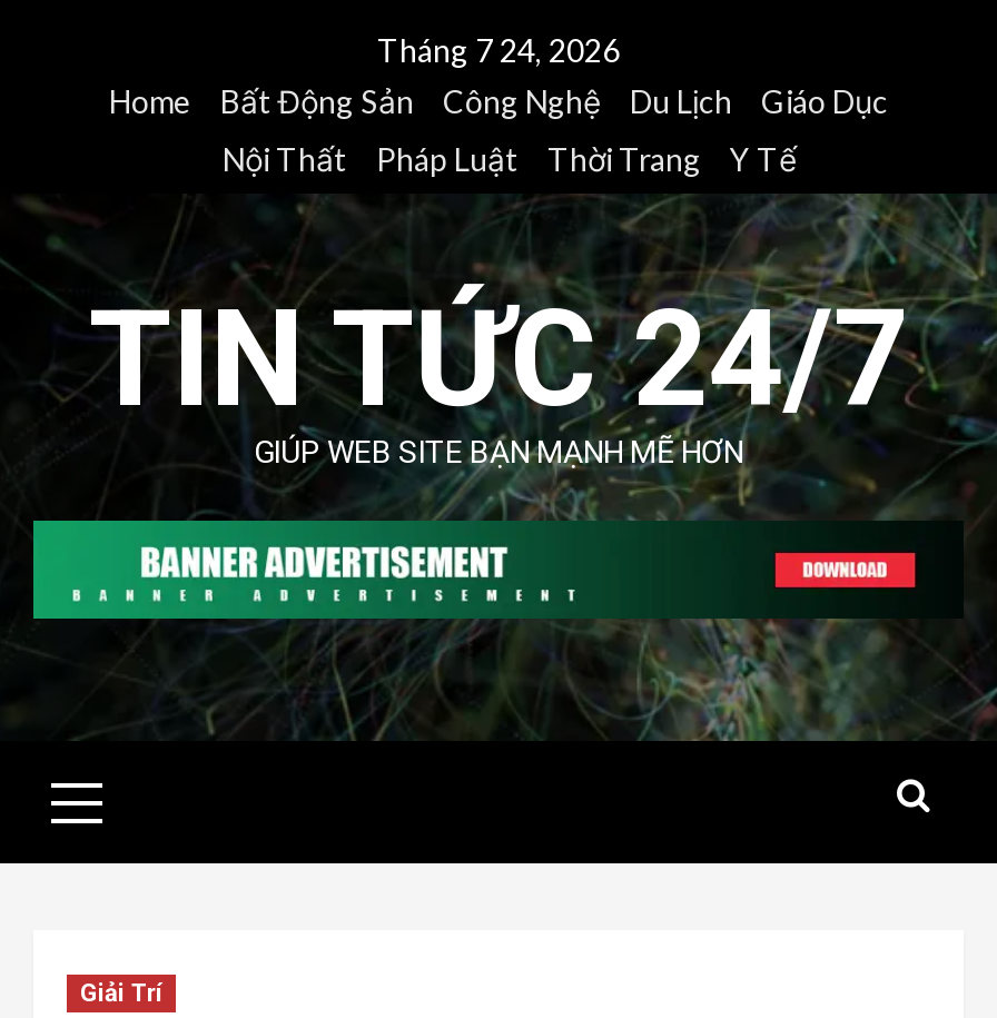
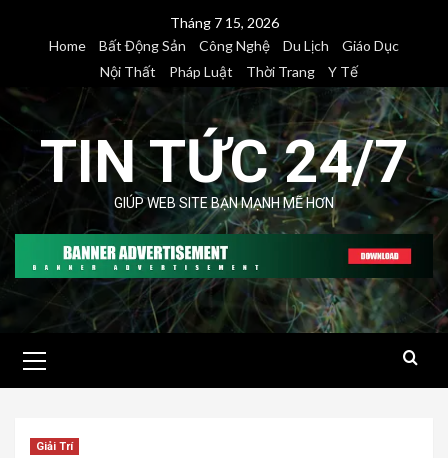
- Tháng 7 24, 2026
+ Tháng 7 15, 2026
